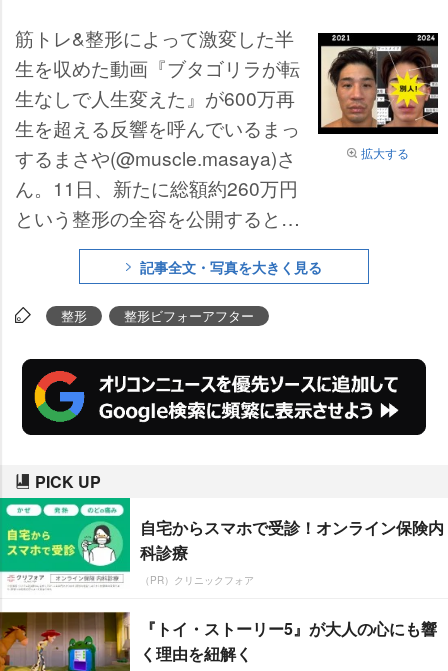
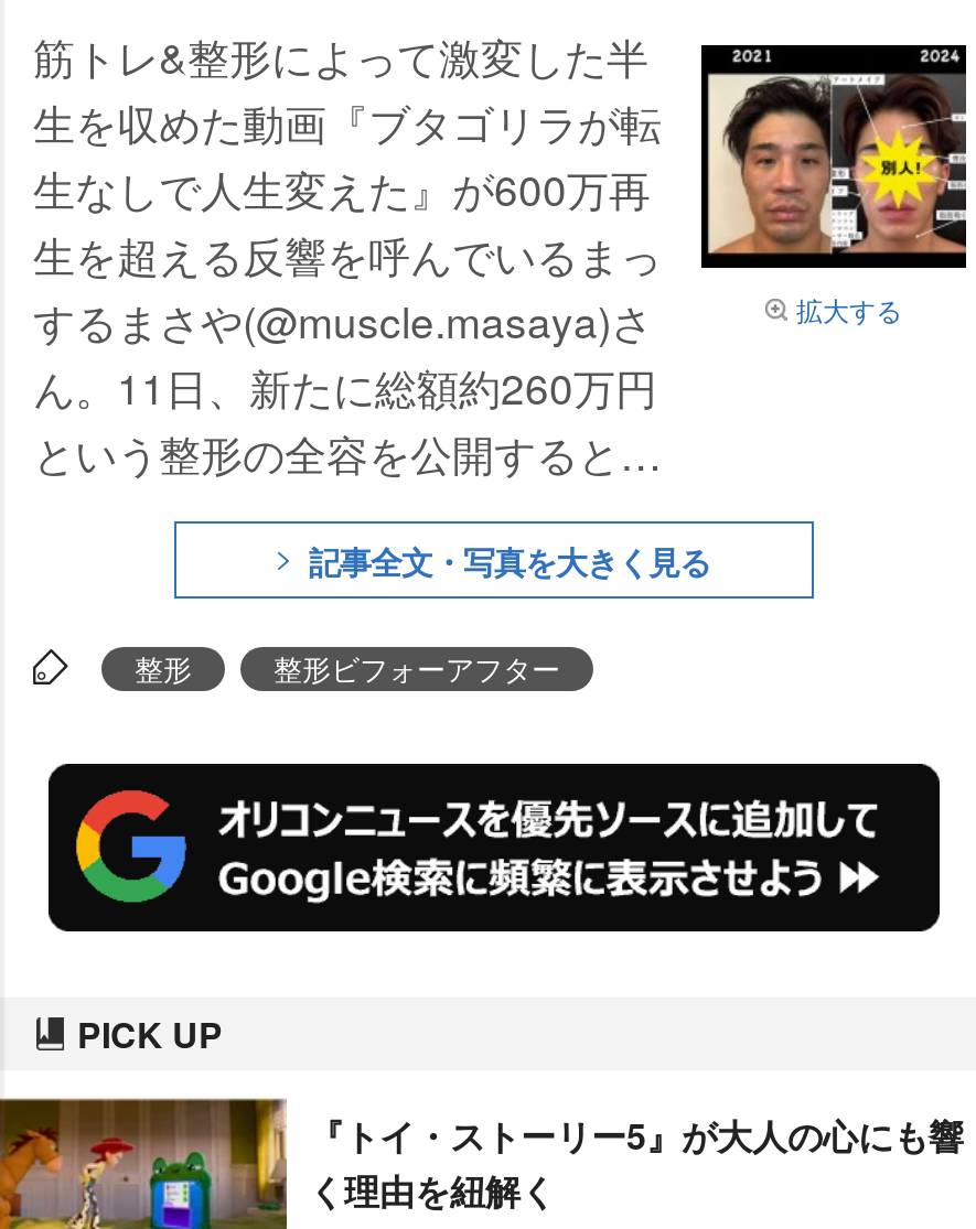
- [image]
- 自宅からスマホで受診！オンライン保険内
- 科診療
- （PR）クリニックフォア
